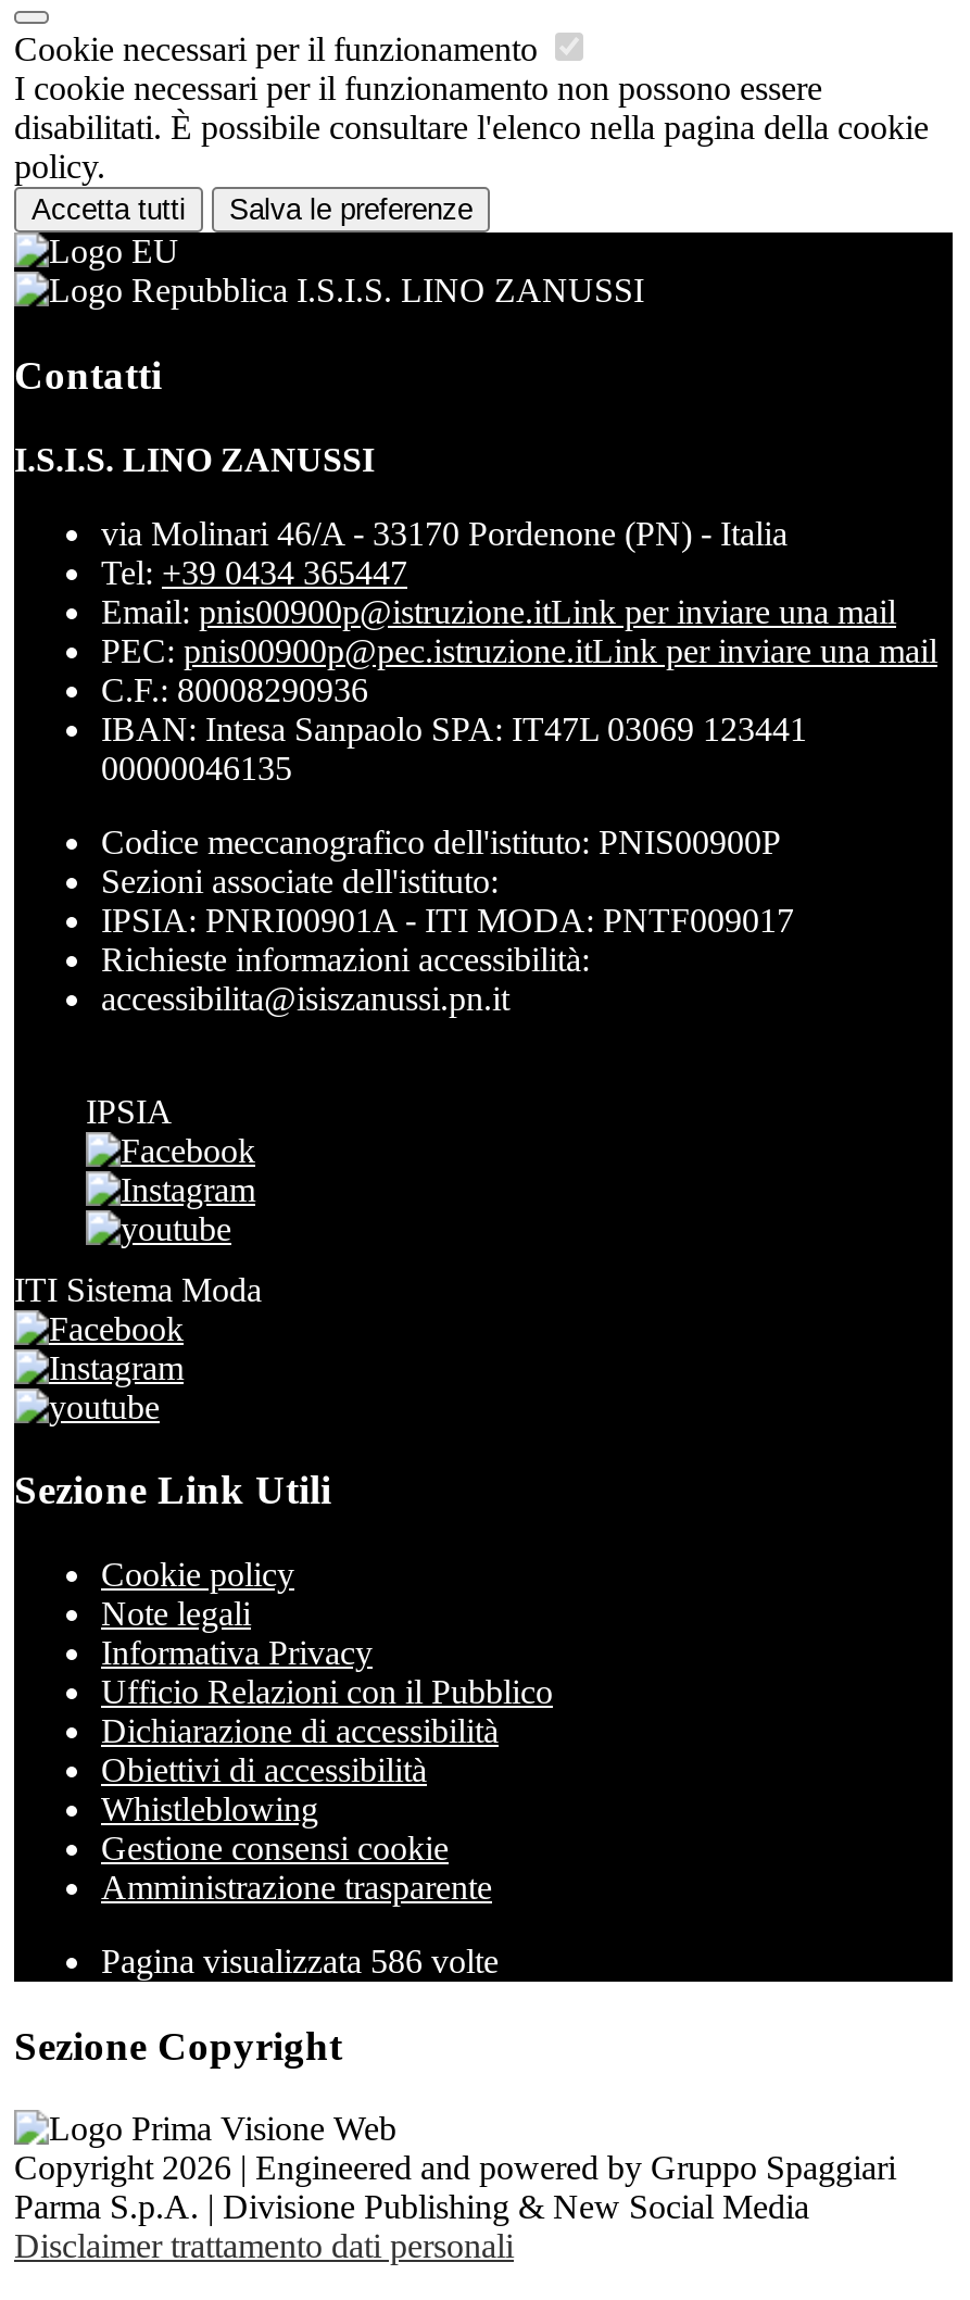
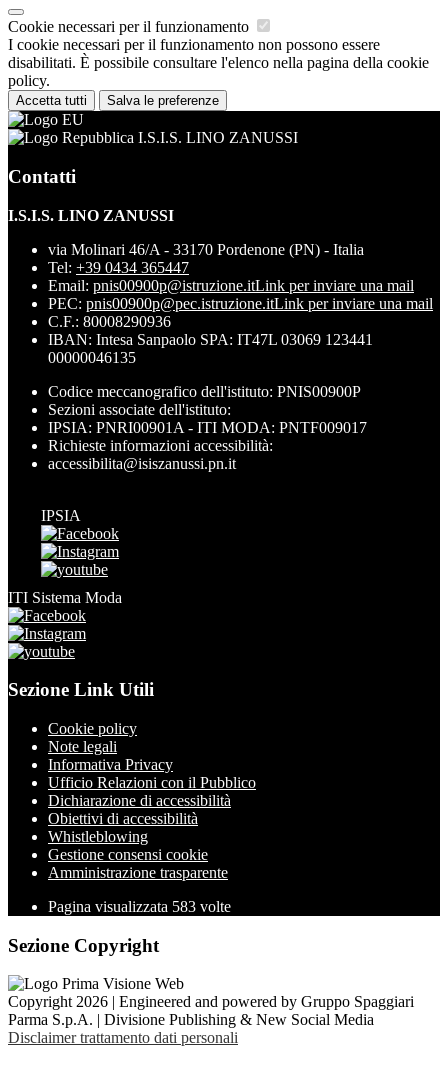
- Pagina visualizzata 586 volte
+ Pagina visualizzata 583 volte
